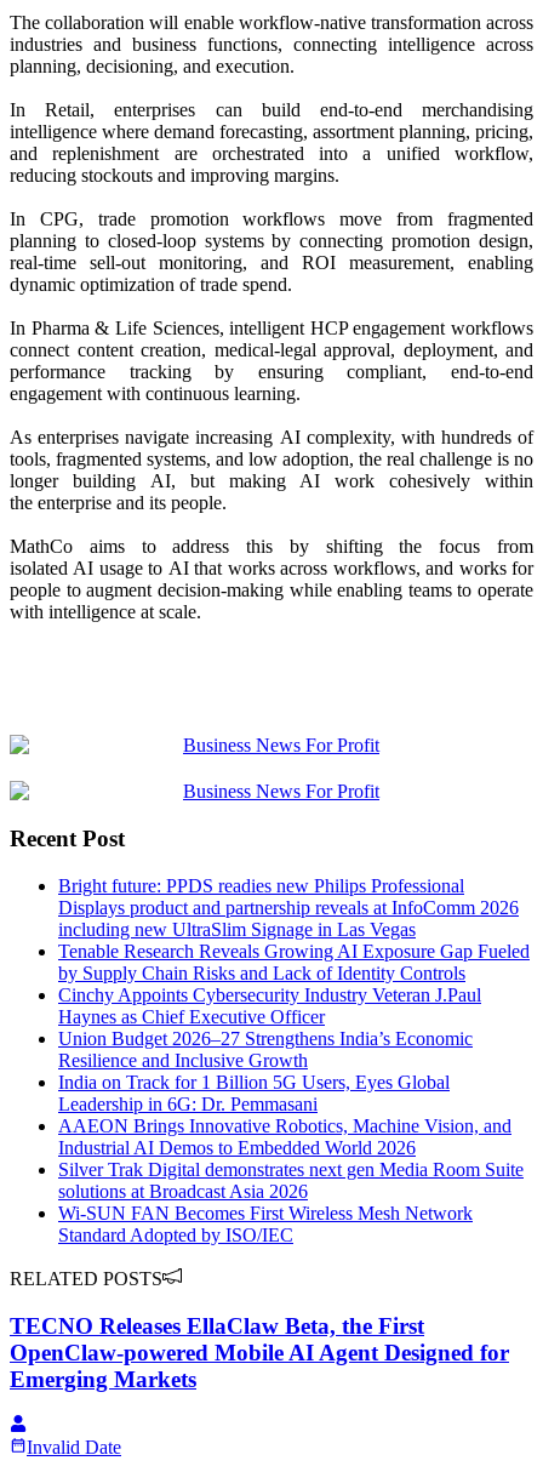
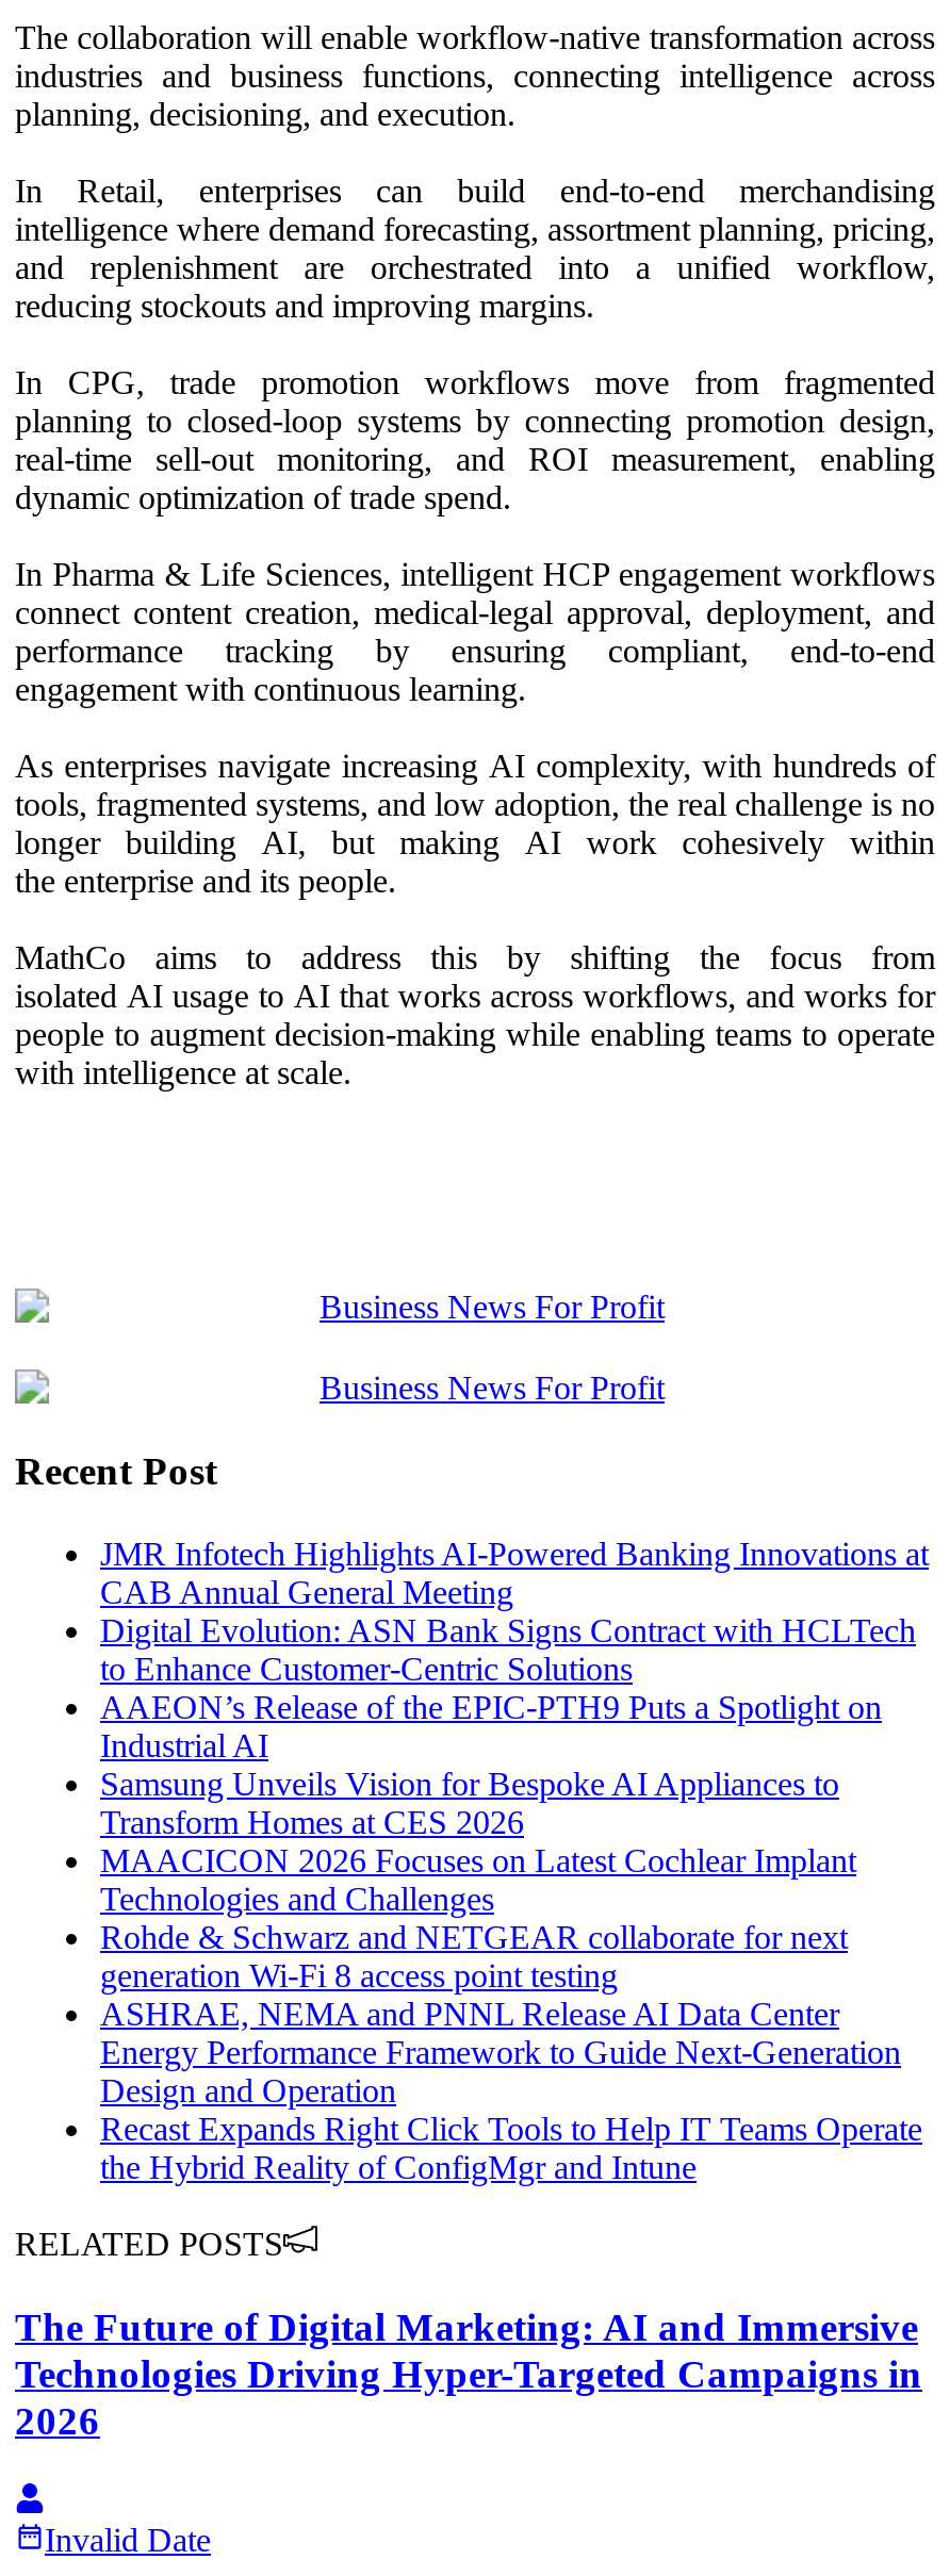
- Bright future: PPDS readies new Philips Professional
- Displays product and partnership reveals at InfoComm 2026
- including new UltraSlim Signage in Las Vegas
- Tenable Research Reveals Growing AI Exposure Gap Fueled
- by Supply Chain Risks and Lack of Identity Controls
- Cinchy Appoints Cybersecurity Industry Veteran J.Paul
- Haynes as Chief Executive Officer
- Union Budget 2026–27 Strengthens India’s Economic
- Resilience and Inclusive Growth
- India on Track for 1 Billion 5G Users, Eyes Global
- Leadership in 6G: Dr. Pemmasani
- AAEON Brings Innovative Robotics, Machine Vision, and
- Industrial AI Demos to Embedded World 2026
- Silver Trak Digital demonstrates next gen Media Room Suite
- solutions at Broadcast Asia 2026
- Wi-SUN FAN Becomes First Wireless Mesh Network
- Standard Adopted by ISO/IEC
+ JMR Infotech Highlights AI-Powered Banking Innovations at
+ CAB Annual General Meeting
+ Digital Evolution: ASN Bank Signs Contract with HCLTech
+ to Enhance Customer-Centric Solutions
+ AAEON’s Release of the EPIC-PTH9 Puts a Spotlight on
+ Industrial AI
+ Samsung Unveils Vision for Bespoke AI Appliances to
+ Transform Homes at CES 2026
+ MAACICON 2026 Focuses on Latest Cochlear Implant
+ Technologies and Challenges
+ Rohde & Schwarz and NETGEAR collaborate for next
+ generation Wi-Fi 8 access point testing
+ ASHRAE, NEMA and PNNL Release AI Data Center
+ Energy Performance Framework to Guide Next-Generation
+ Design and Operation
+ Recast Expands Right Click Tools to Help IT Teams Operate
+ the Hybrid Reality of ConfigMgr and Intune

- TECNO Releases EllaClaw Beta, the First
- OpenClaw-powered Mobile AI Agent Designed for
- Emerging Markets
+ The Future of Digital Marketing: AI and Immersive
+ Technologies Driving Hyper-Targeted Campaigns in
+ 2026
